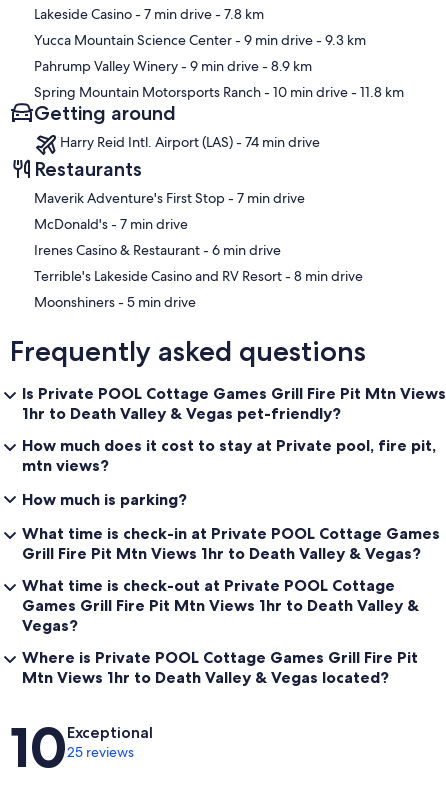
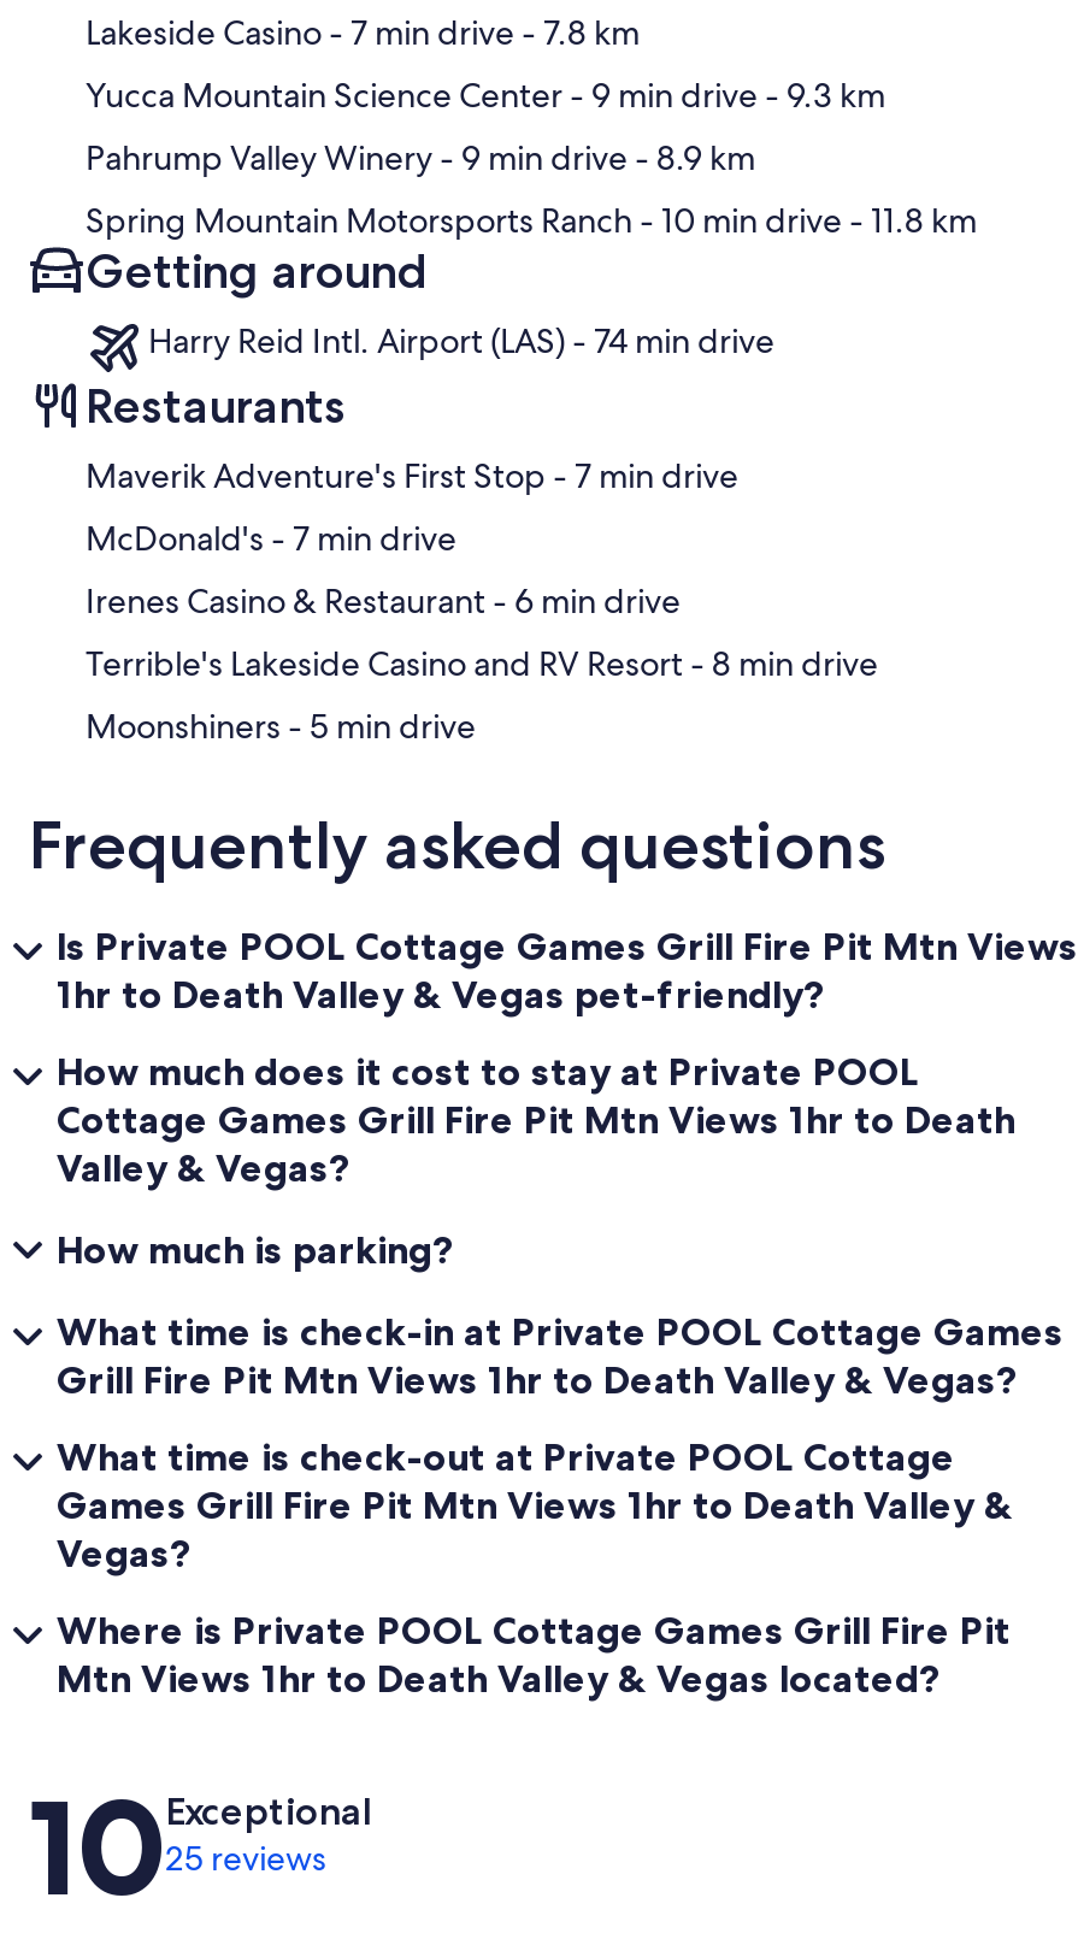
- How much does it cost to stay at Private pool, fire pit,
- mtn views?
+ How much does it cost to stay at Private POOL
+ Cottage Games Grill Fire Pit Mtn Views 1hr to Death
+ Valley & Vegas?
